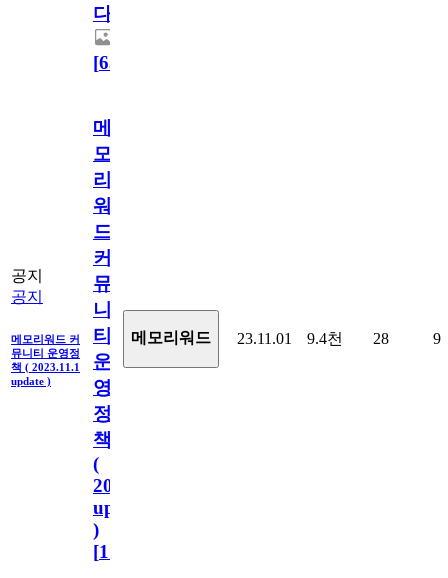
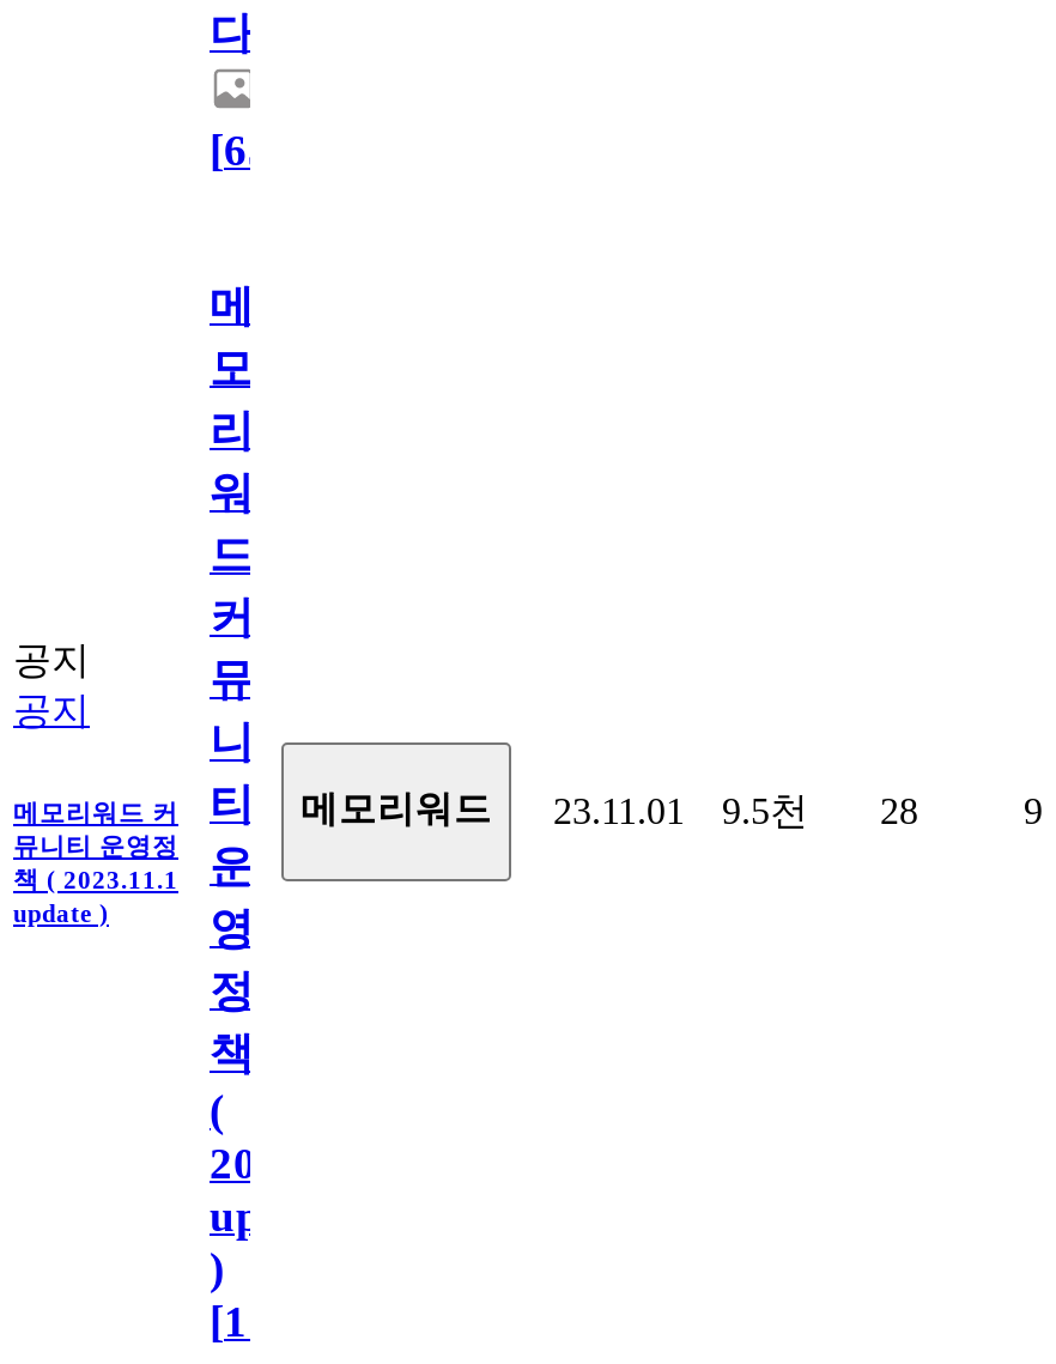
- 메모리워드 커 티 메모리워드 23.11.01 9.4천 28
+ 메모리워드 커 티 메모리워드 23.11.01 9.5천 28
